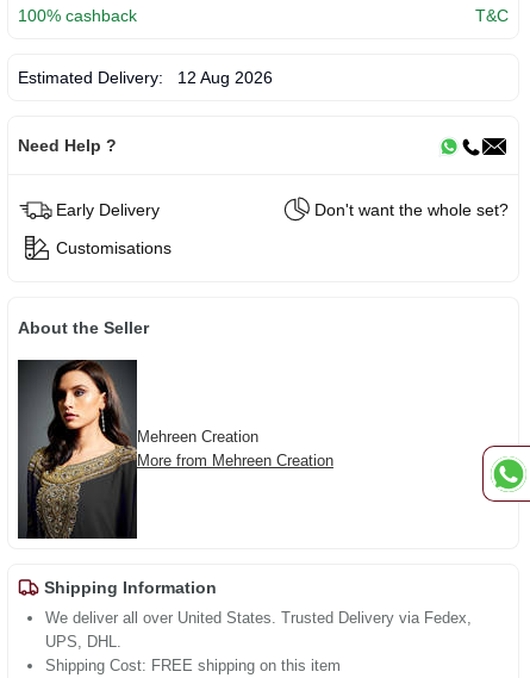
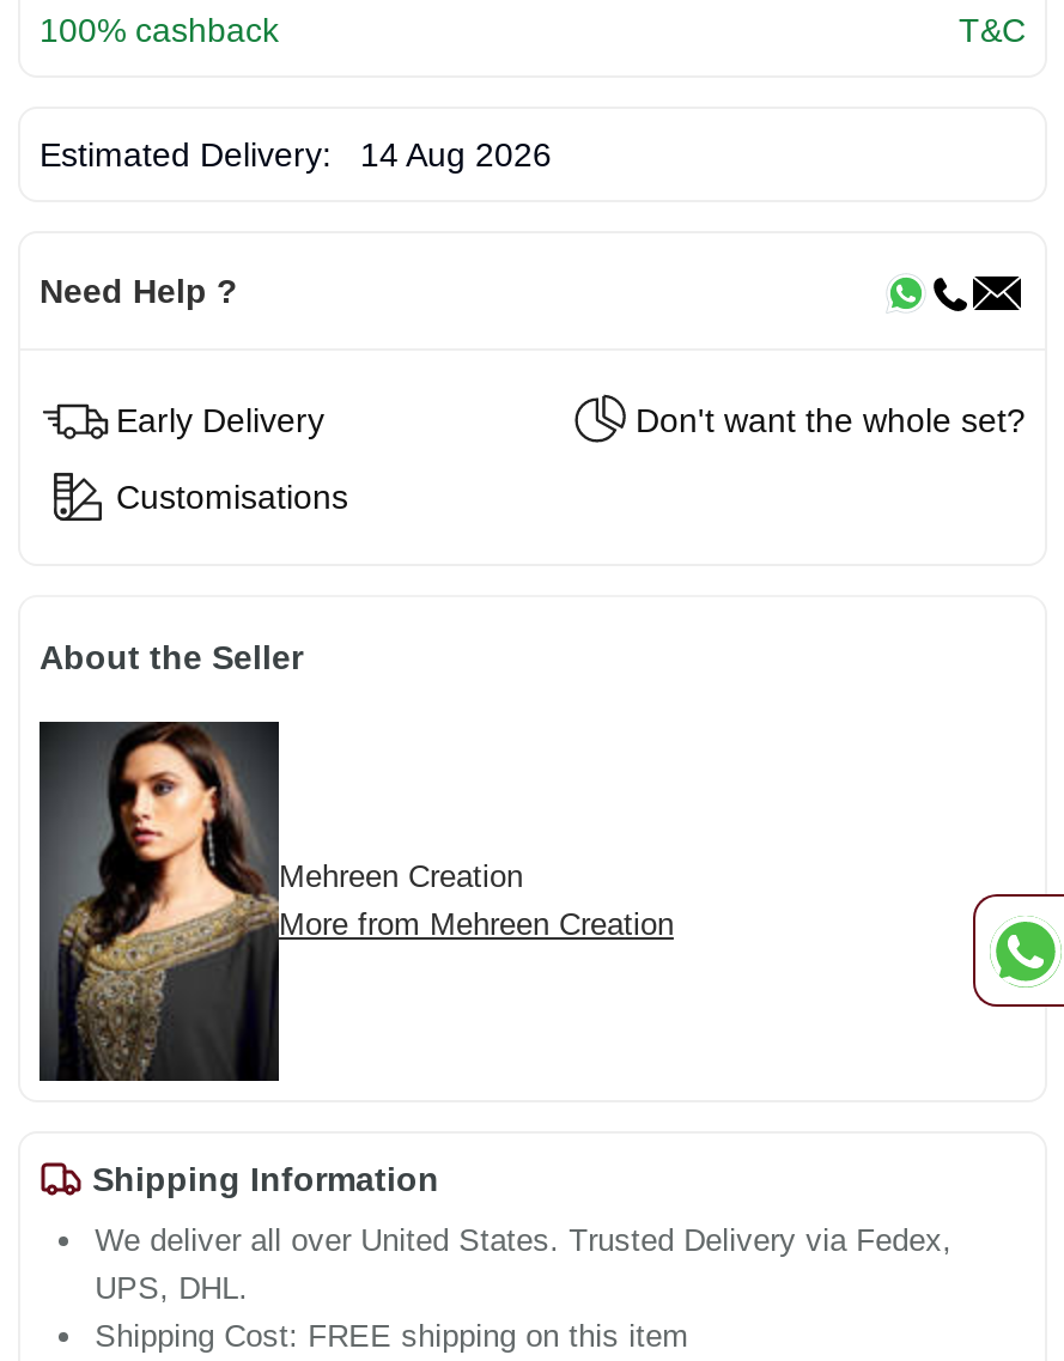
- Estimated Delivery: 12 Aug 2026
+ Estimated Delivery: 14 Aug 2026
